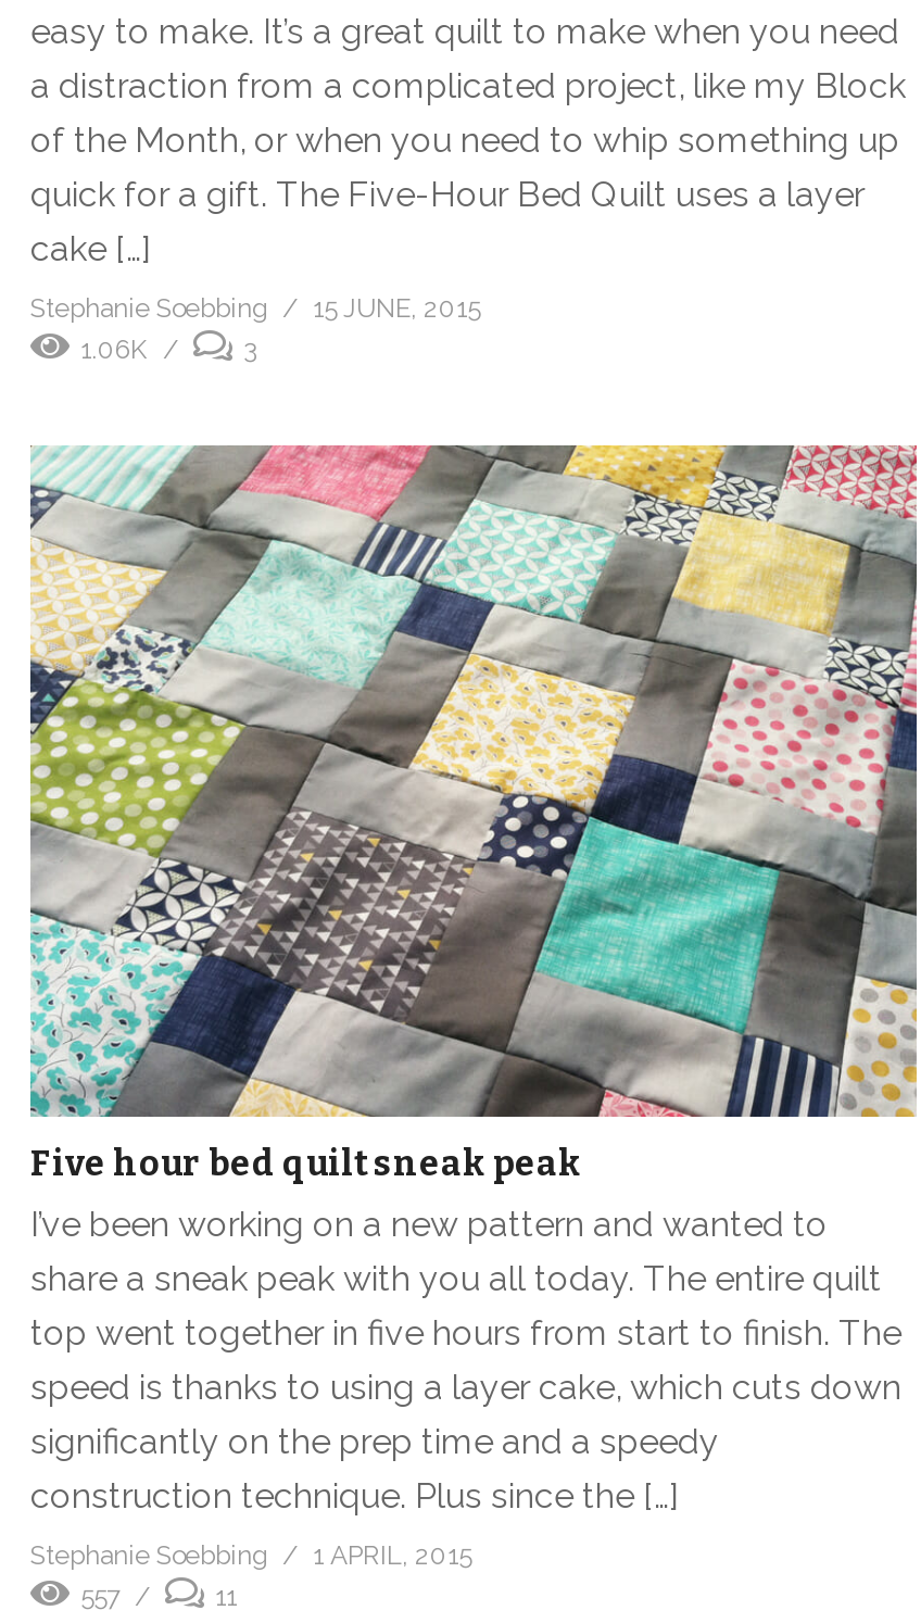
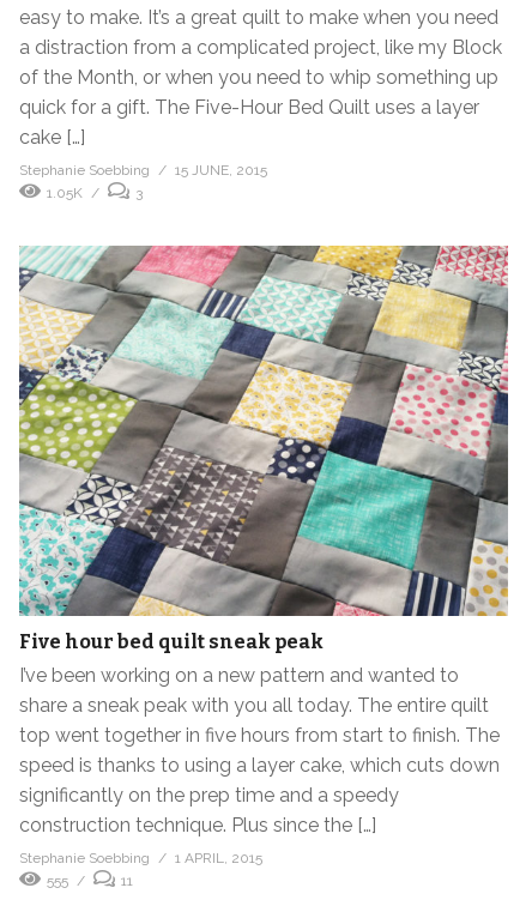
- 1.06K
+ 1.05K

- 557
+ 555
